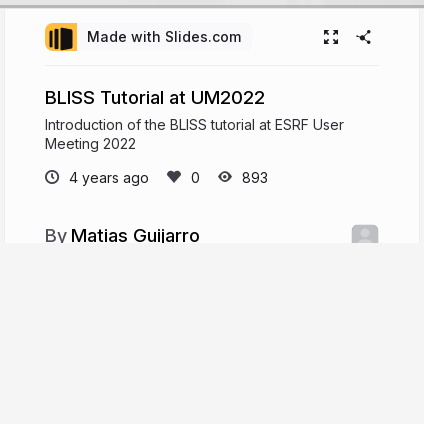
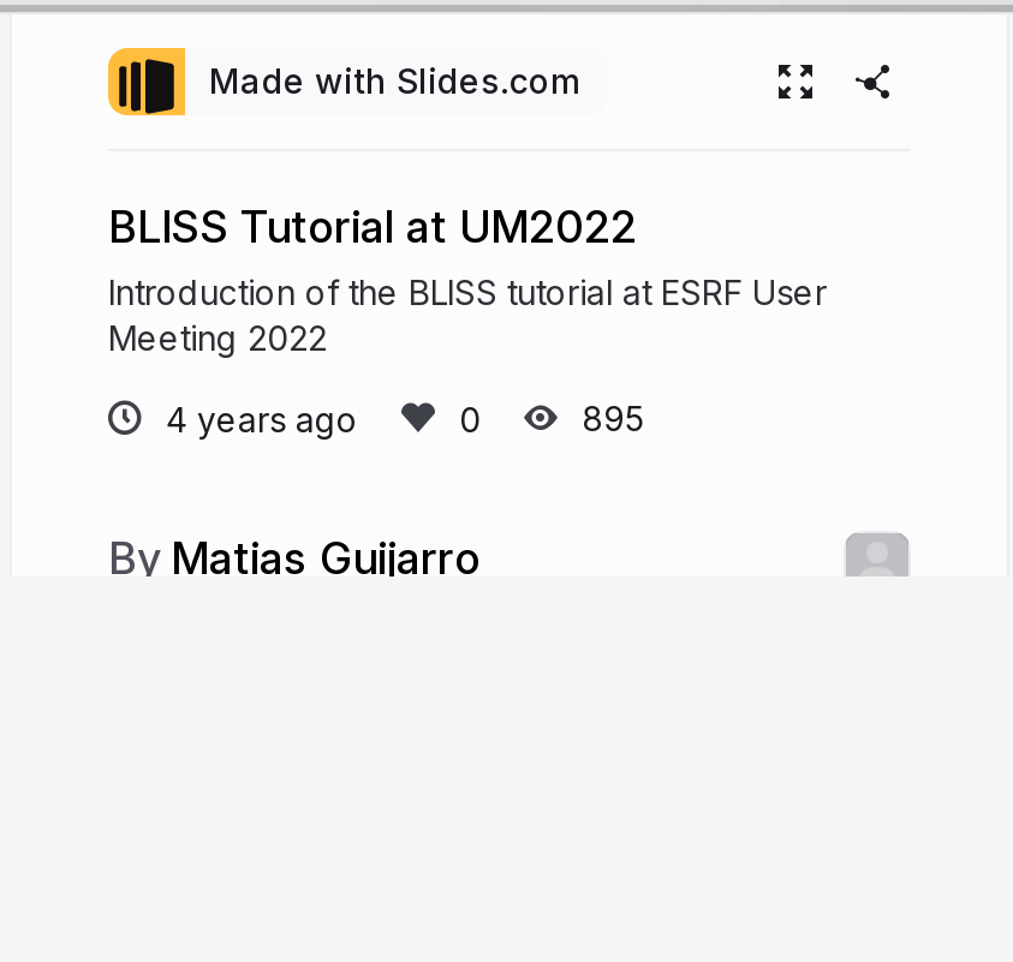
- 893
+ 895
